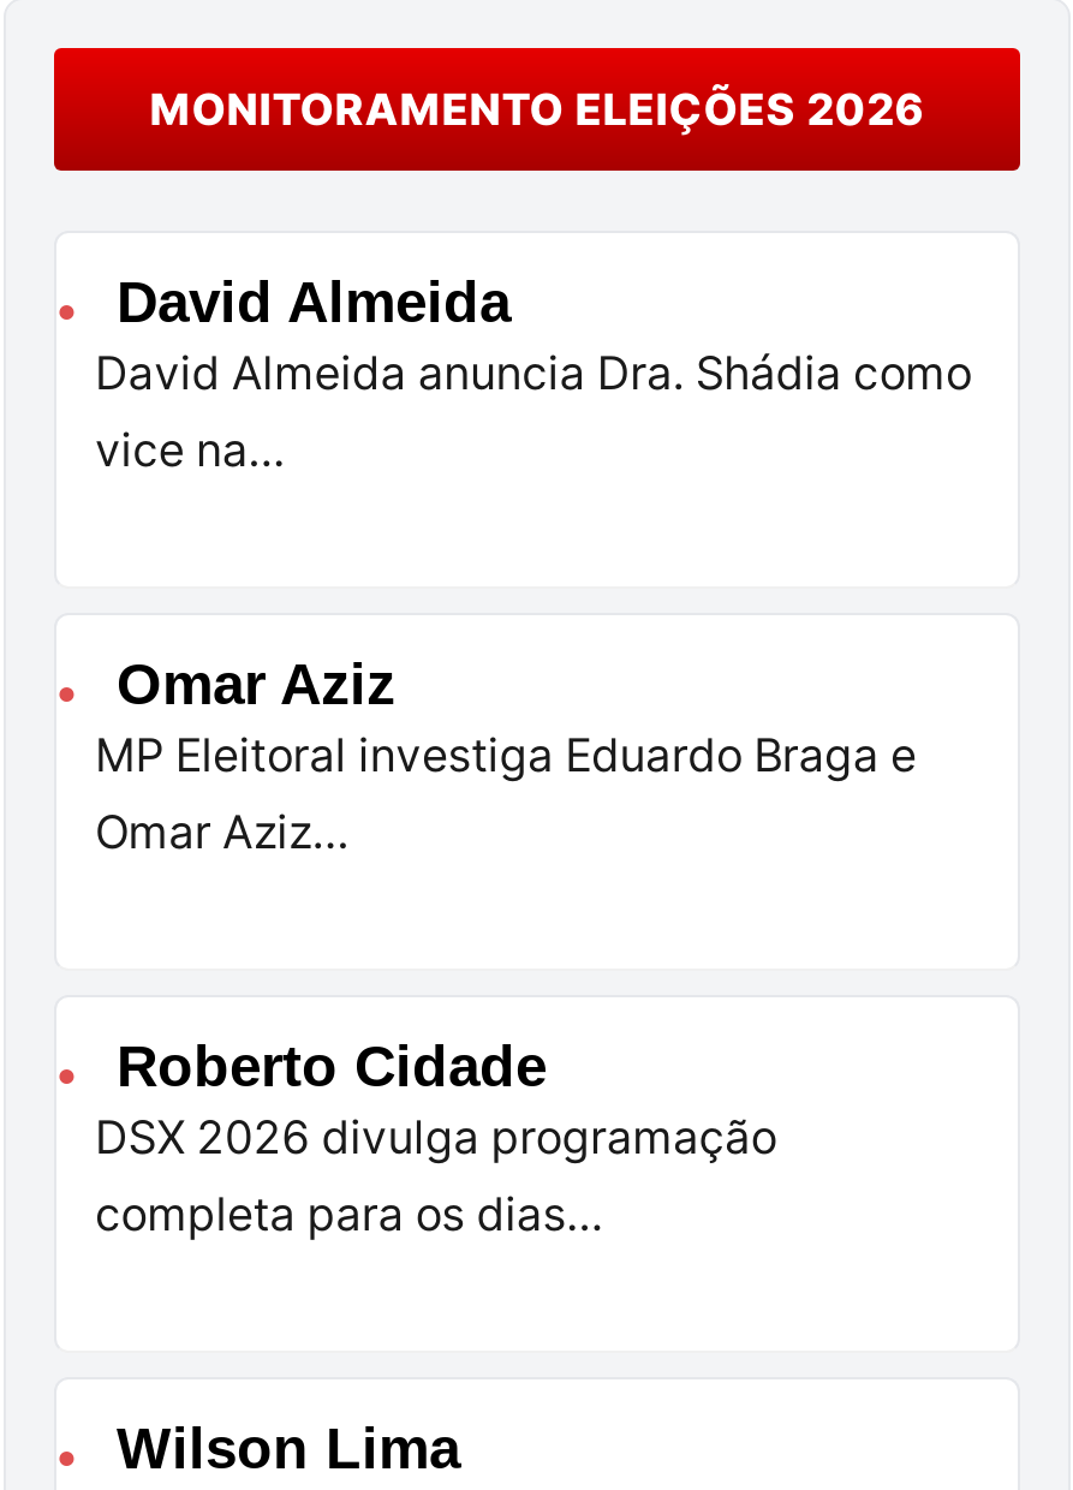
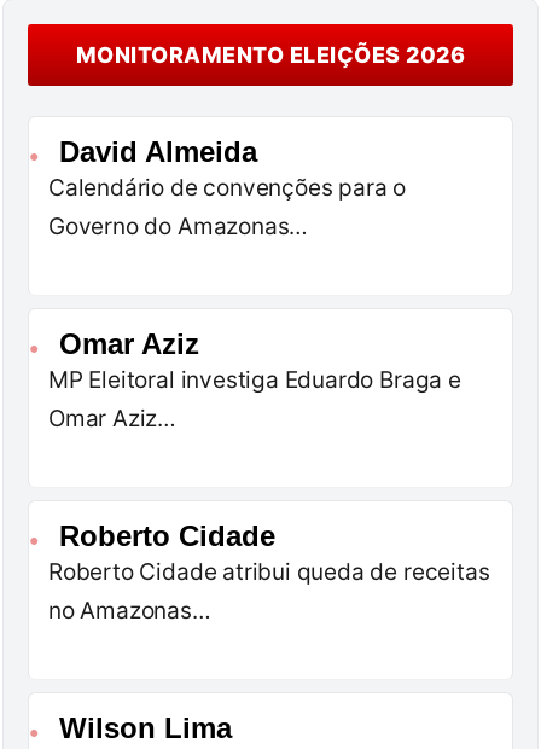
- David Almeida anuncia Dra. Shádia como
- vice na…
+ Calendário de convenções para o
+ Governo do Amazonas…

- DSX 2026 divulga programação
- completa para os dias…
+ Roberto Cidade atribui queda de receitas
+ no Amazonas…
